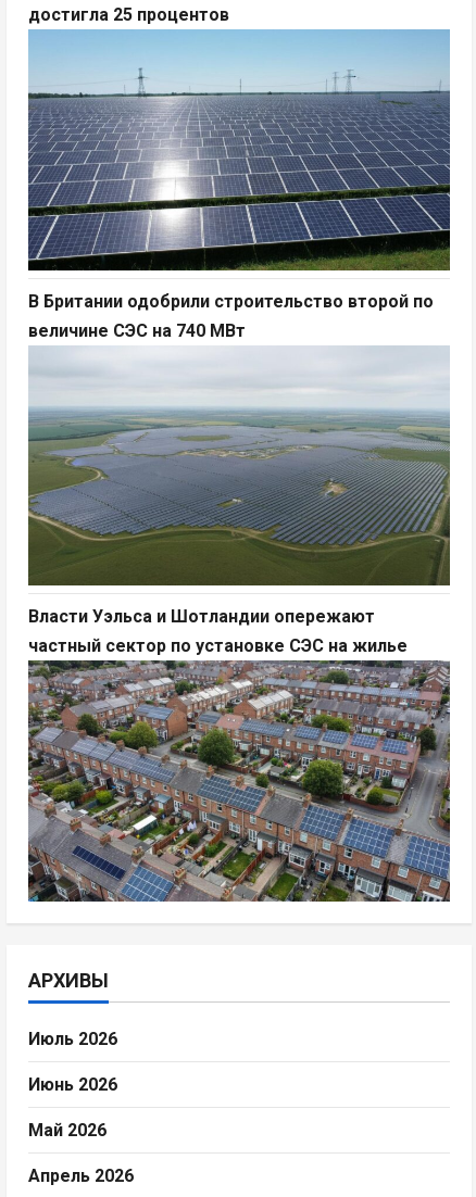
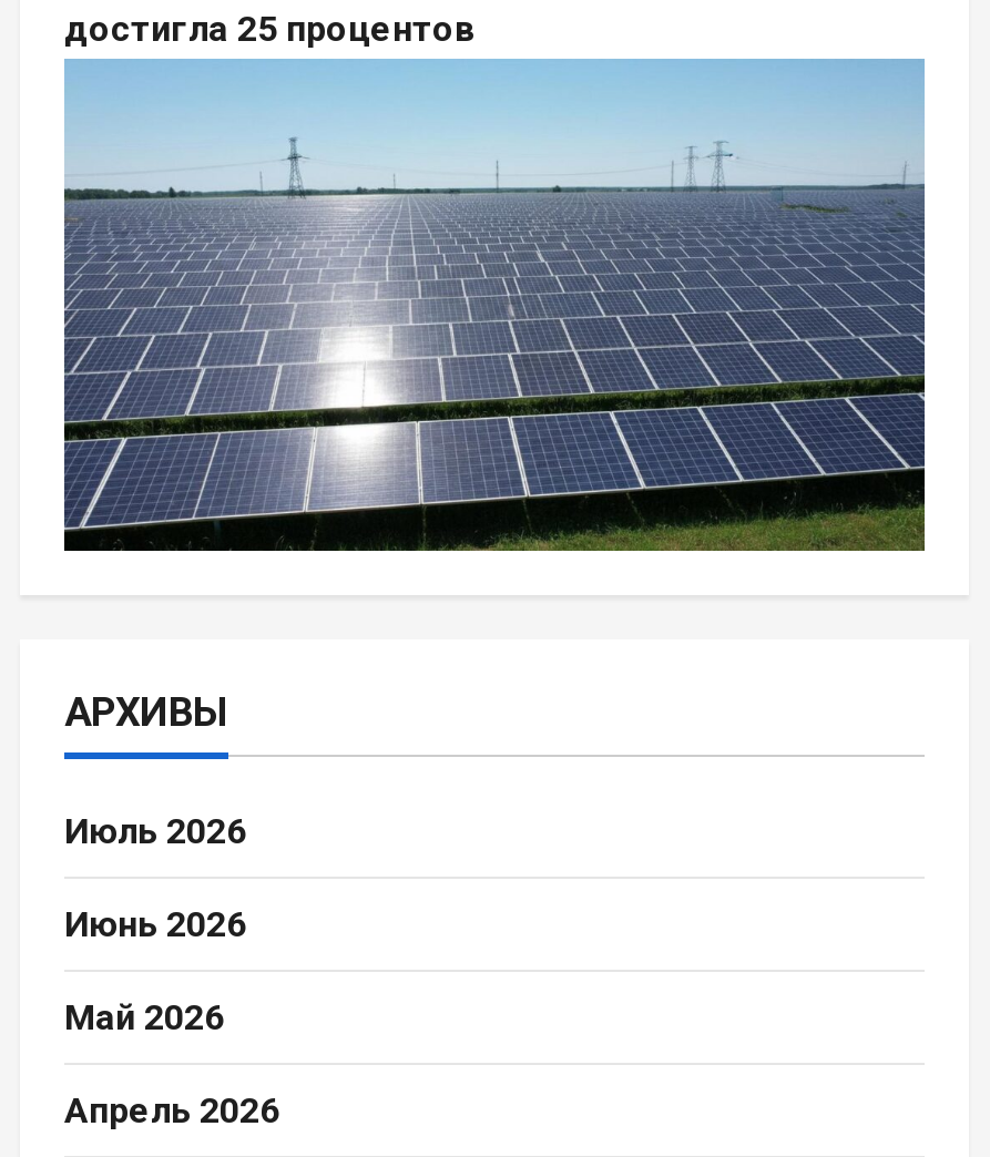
- В Британии одобрили строительство второй по
- величине СЭС на 740 МВт

- [image]
- Власти Уэльса и Шотландии опережают
- частный сектор по установке СЭС на жилье

- [image]
